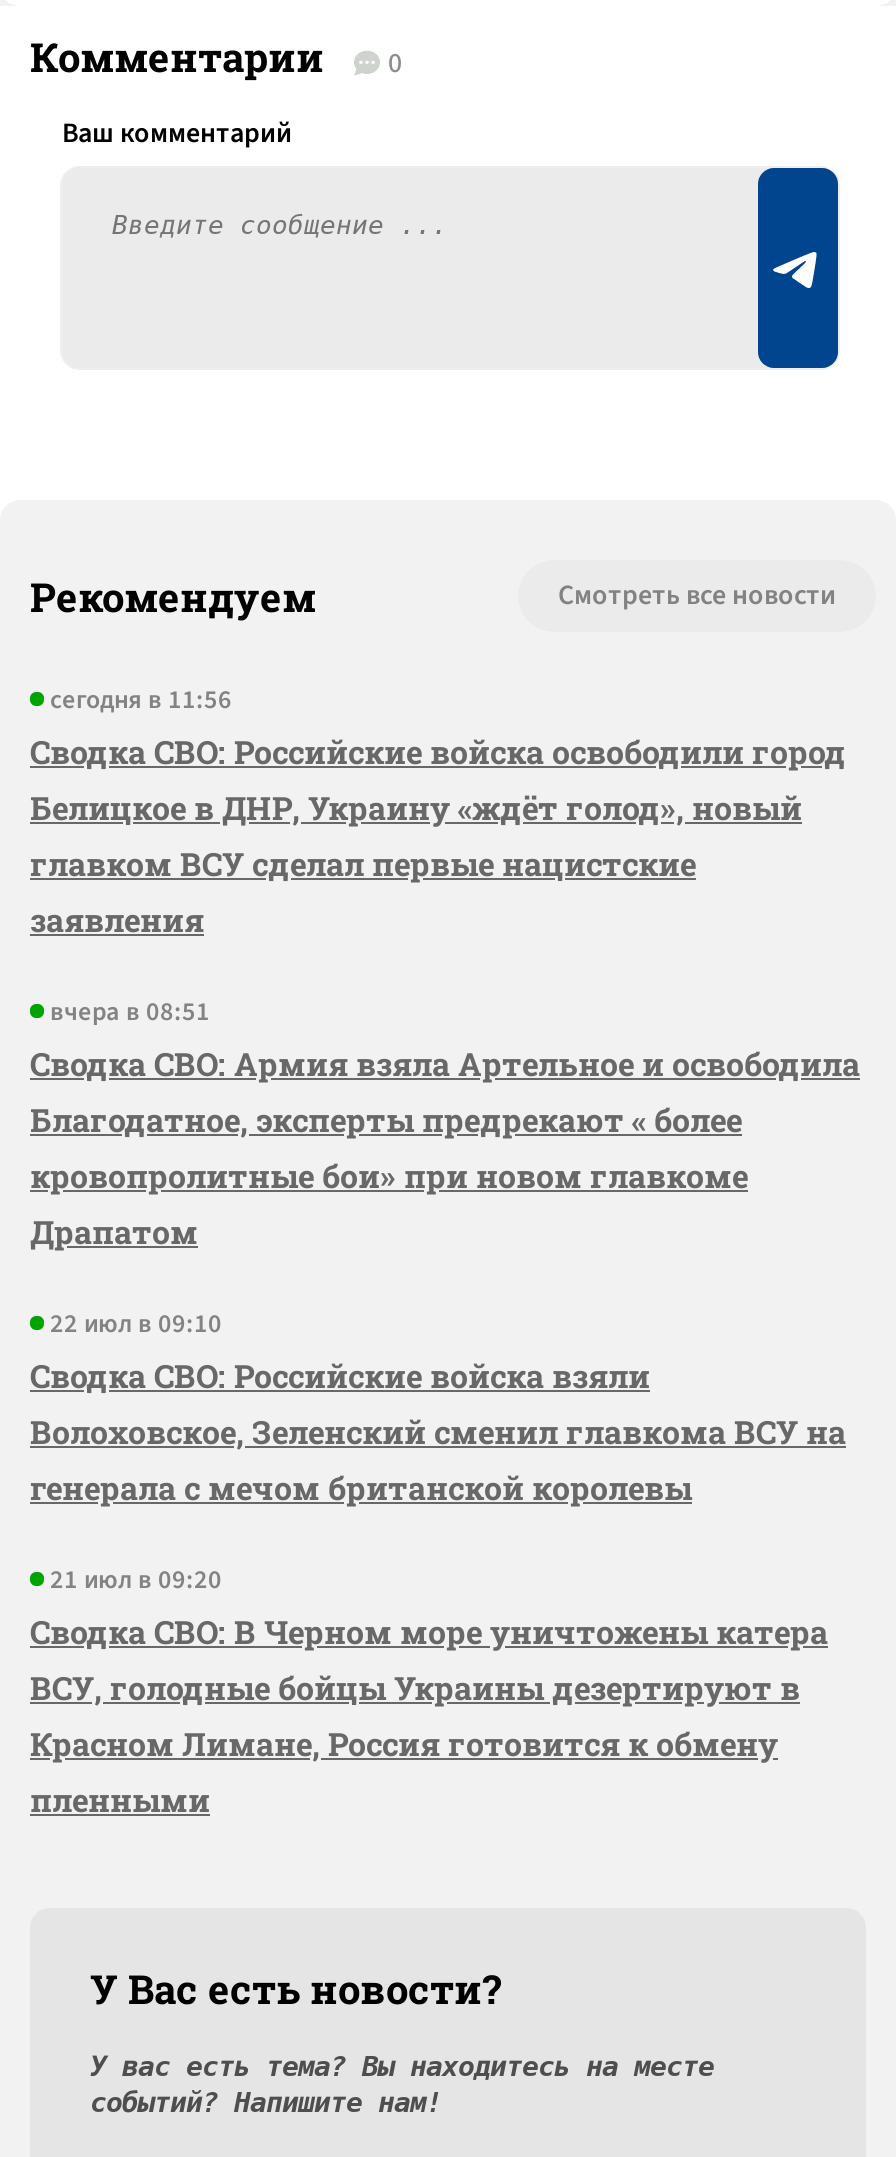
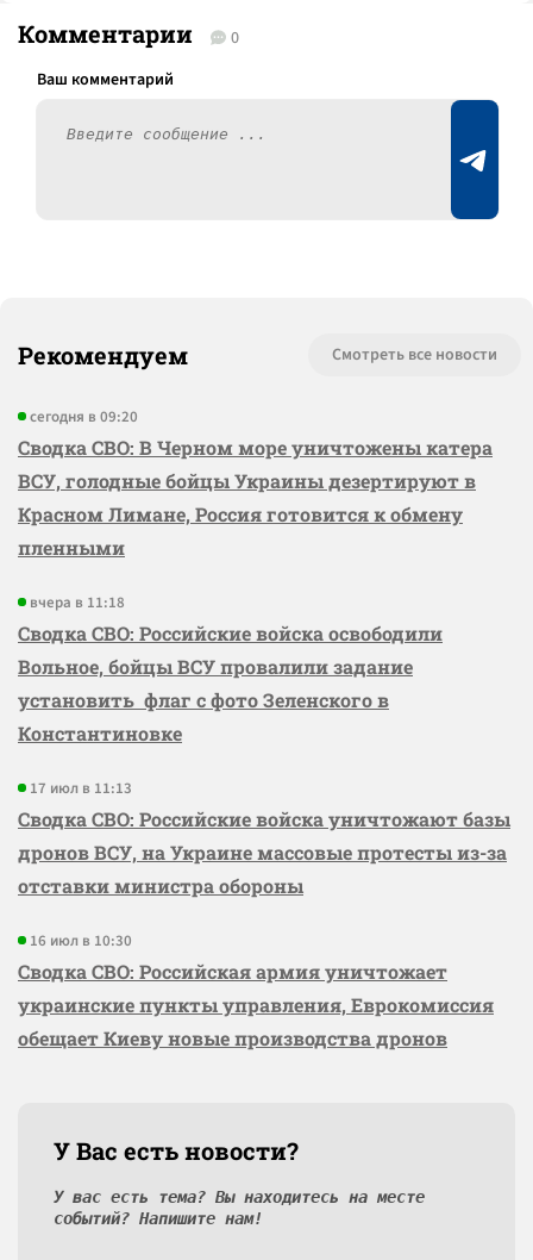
- сегодня в 11:56
- Сводка СВО: Российские войска освободили город
- Белицкое в ДНР, Украину «ждёт голод», новый
- главком ВСУ сделал первые нацистские
- заявления
- вчера в 08:51
- Сводка СВО: Армия взяла Артельное и освободила
- Благодатное, эксперты предрекают « более
- кровопролитные бои» при новом главкоме
- Драпатом
- 22 июл в 09:10
- Сводка СВО: Российские войска взяли
- Волоховское, Зеленский сменил главкома ВСУ на
- генерала с мечом британской королевы
- 21 июл в 09:20
+ сегодня в 09:20

moved up: Сводка СВО: В Черном море уничтожены катера | ВСУ, голодные бойцы Украины дезертируют в | Красном Лимане, Россия готовится к обмену | пленными

+ вчера в 11:18
+ Сводка СВО: Российские войска освободили
+ Вольное, бойцы ВСУ провалили задание
+ установить флаг с фото Зеленского в
+ Константиновке
+ 17 июл в 11:13
+ Сводка СВО: Российские войска уничтожают базы
+ дронов ВСУ, на Украине массовые протесты из-за
+ отставки министра обороны
+ 16 июл в 10:30
+ Сводка СВО: Российская армия уничтожает
+ украинские пункты управления, Еврокомиссия
+ обещает Киеву новые производства дронов
